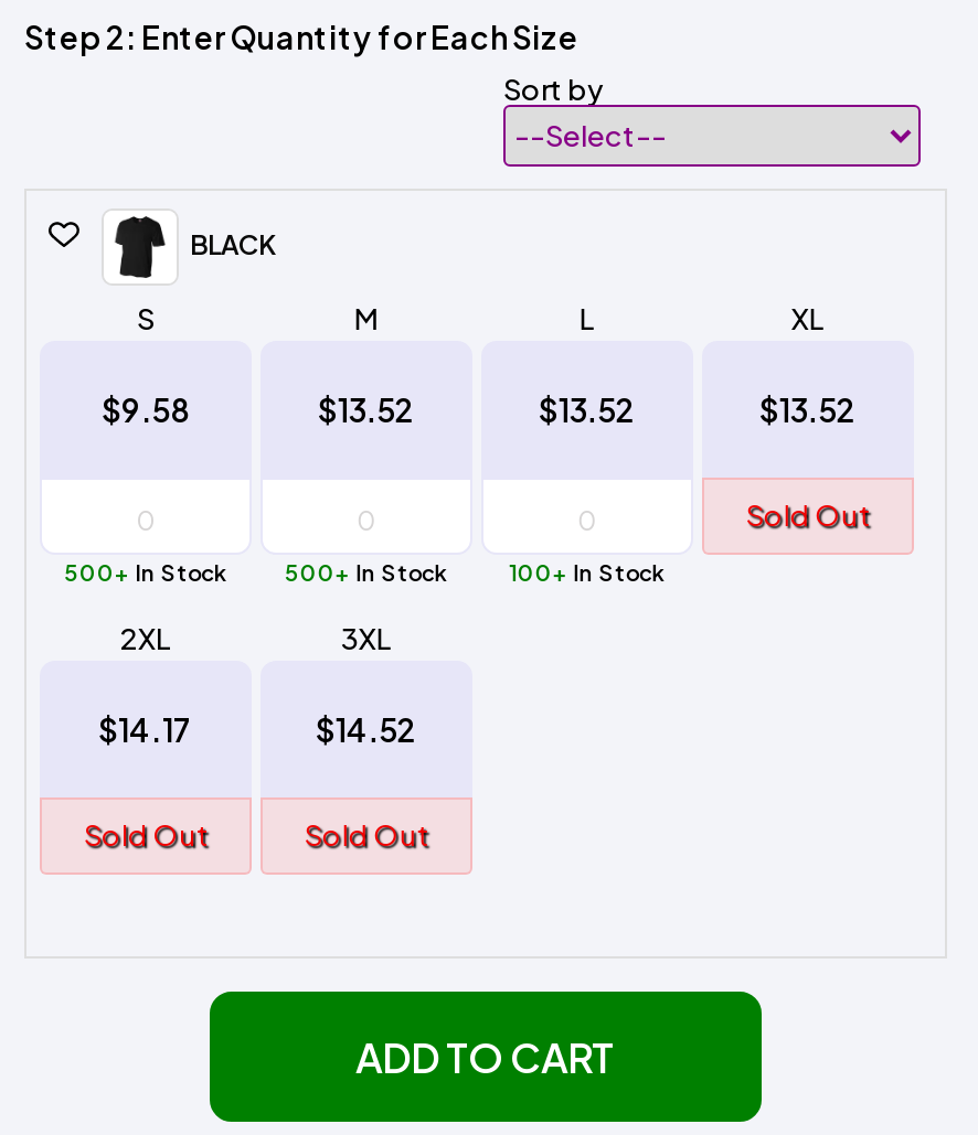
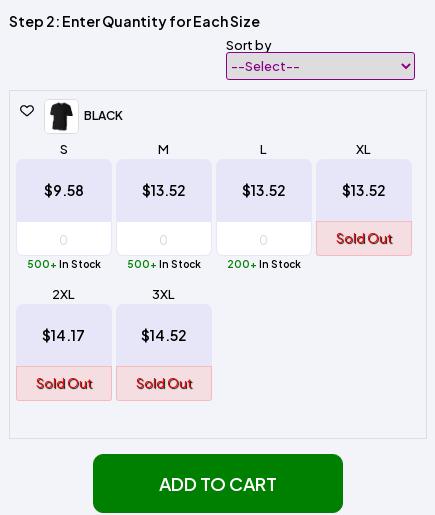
- 100+ In Stock
+ 200+ In Stock
